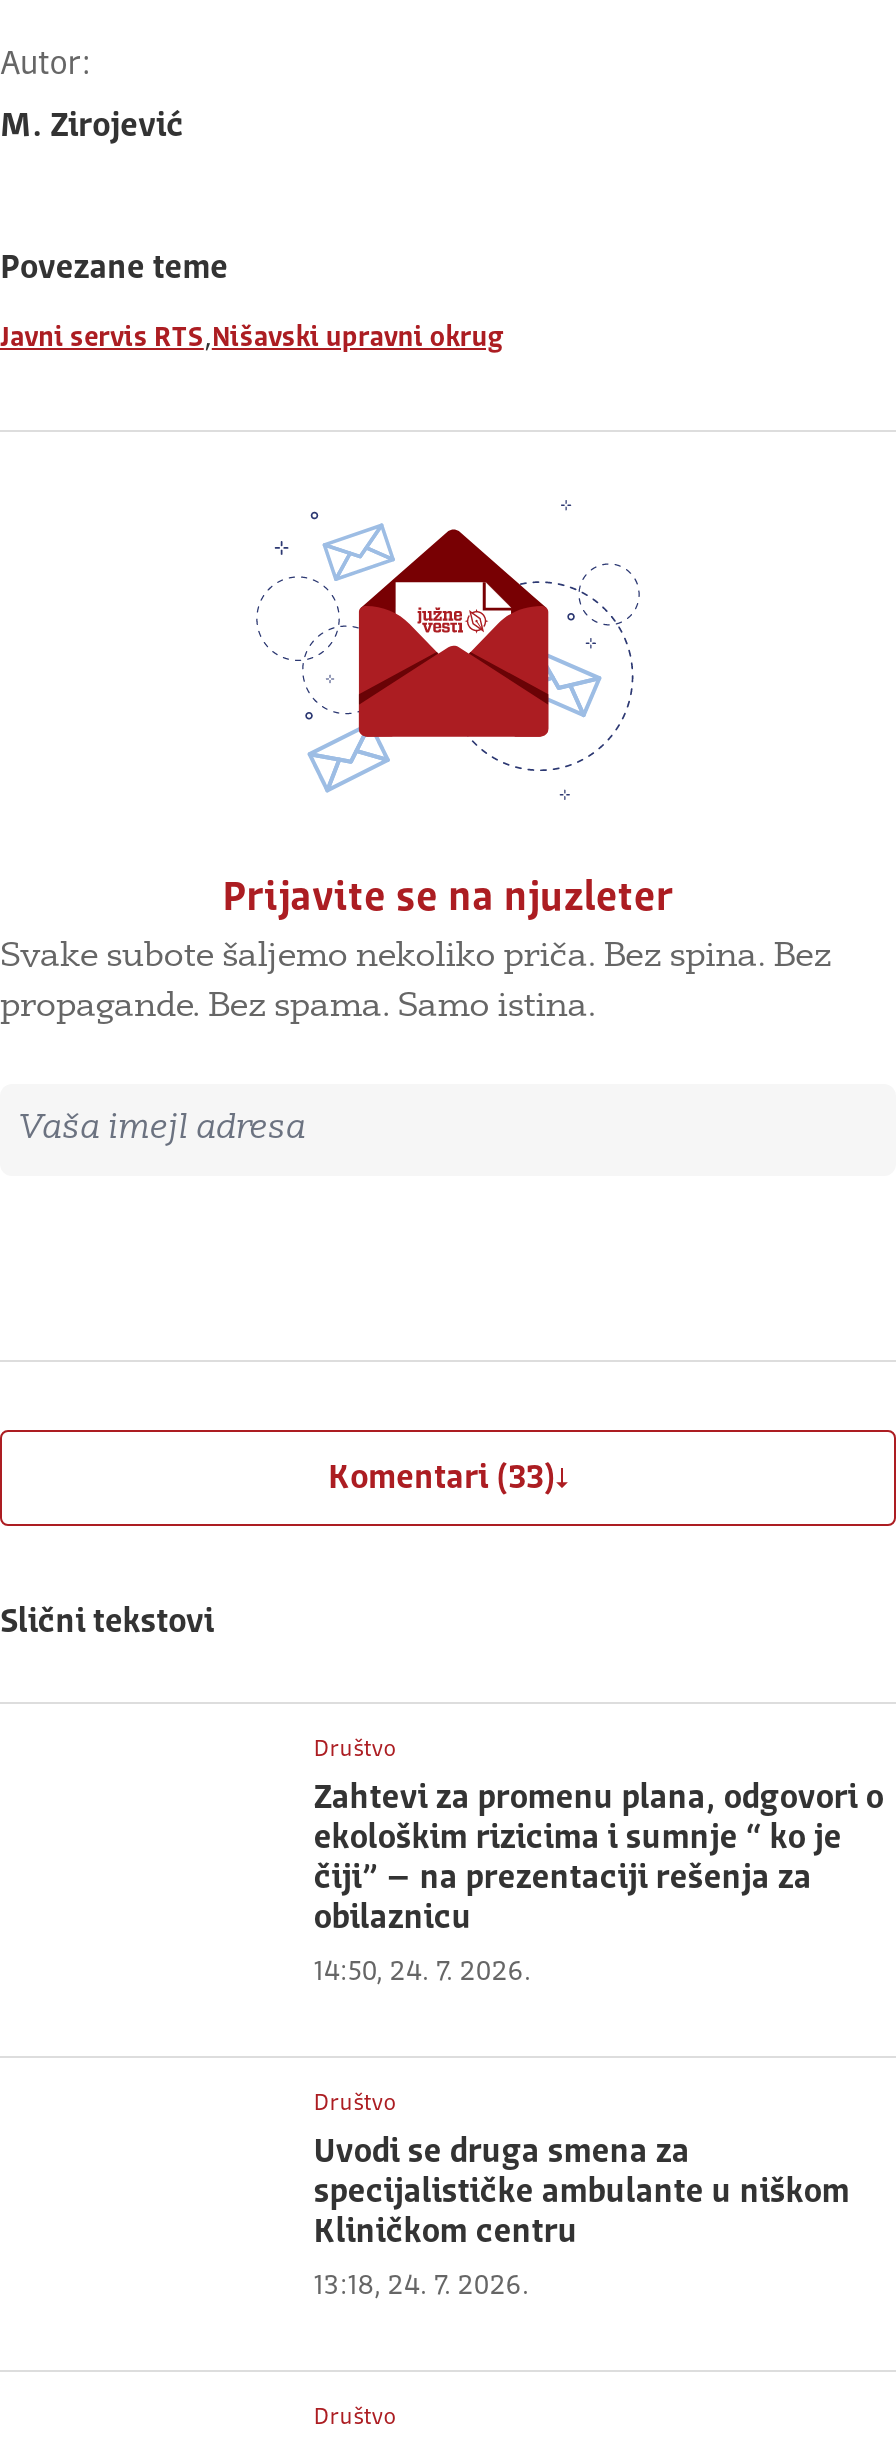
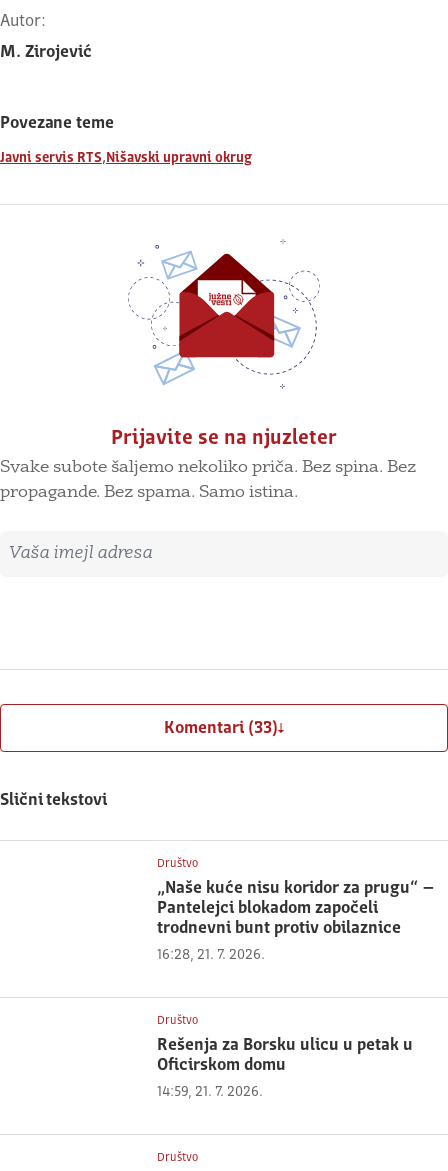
- Zahtevi za promenu plana, odgovori o
- ekološkim rizicima i sumnje “ ko je
- čiji” – na prezentaciji rešenja za
- obilaznicu
+ „Naše kuće nisu koridor za prugu“ –
+ Pantelejci blokadom započeli
+ trodnevni bunt protiv obilaznice

- 14:50, 24. 7. 2026.
+ 16:28, 21. 7. 2026.

- Uvodi se druga smena za
- specijalističke ambulante u niškom
- Kliničkom centru
+ Rešenja za Borsku ulicu u petak u
+ Oficirskom domu

- 13:18, 24. 7. 2026.
+ 14:59, 21. 7. 2026.
